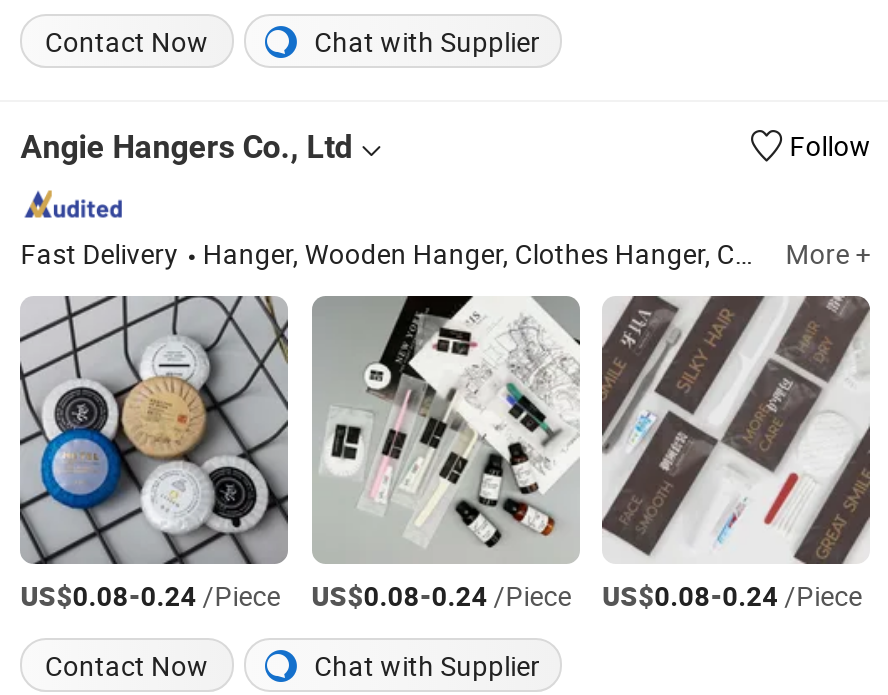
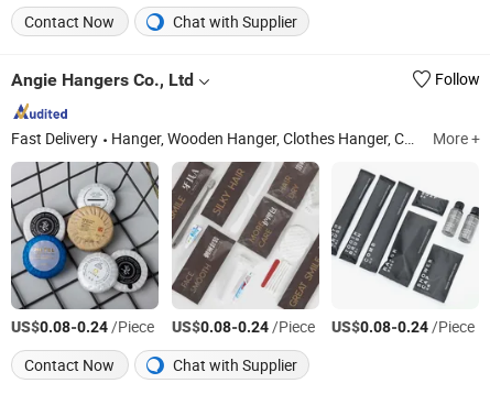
- [image]
+ [image]

- [image]
+ [image]
